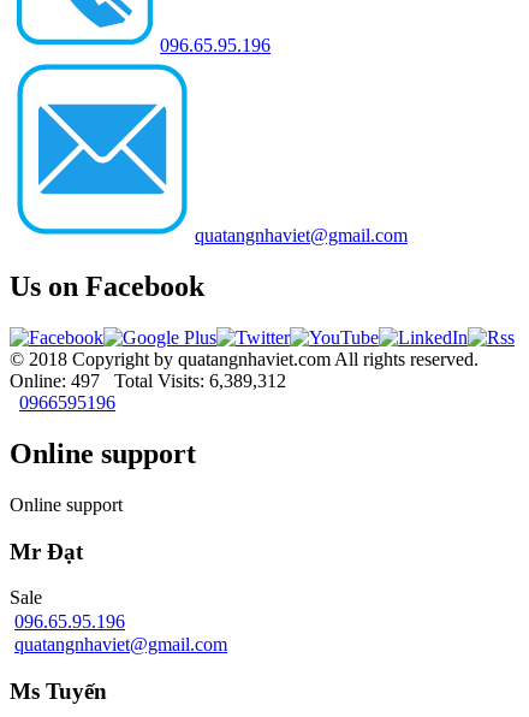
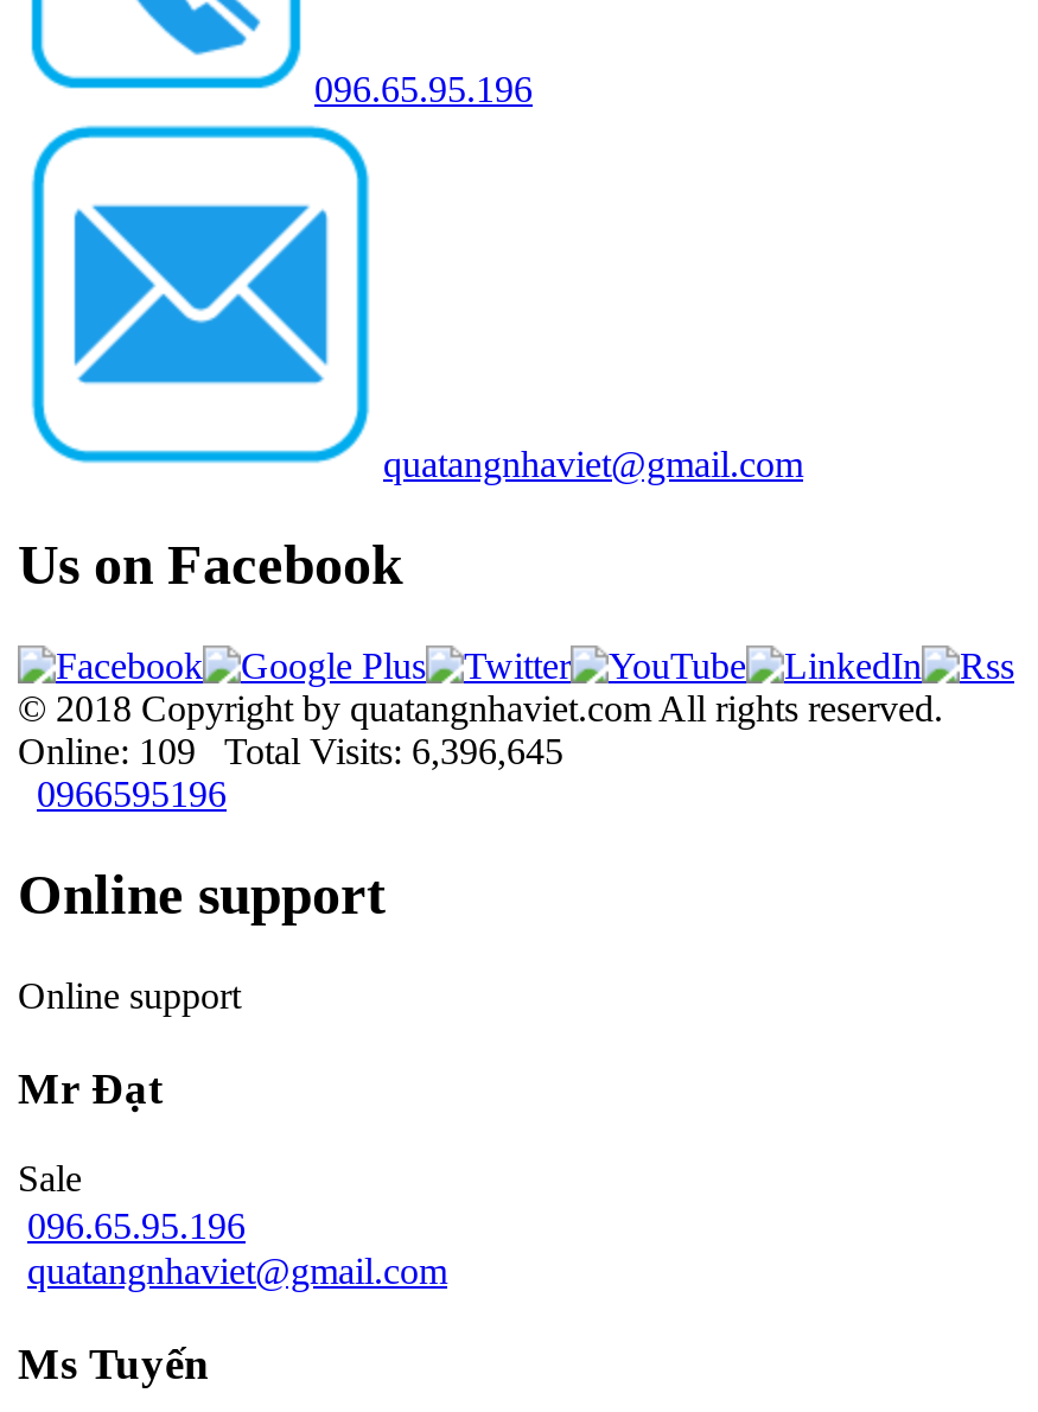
- Online: 497 Total Visits: 6,389,312
+ Online: 109 Total Visits: 6,396,645
